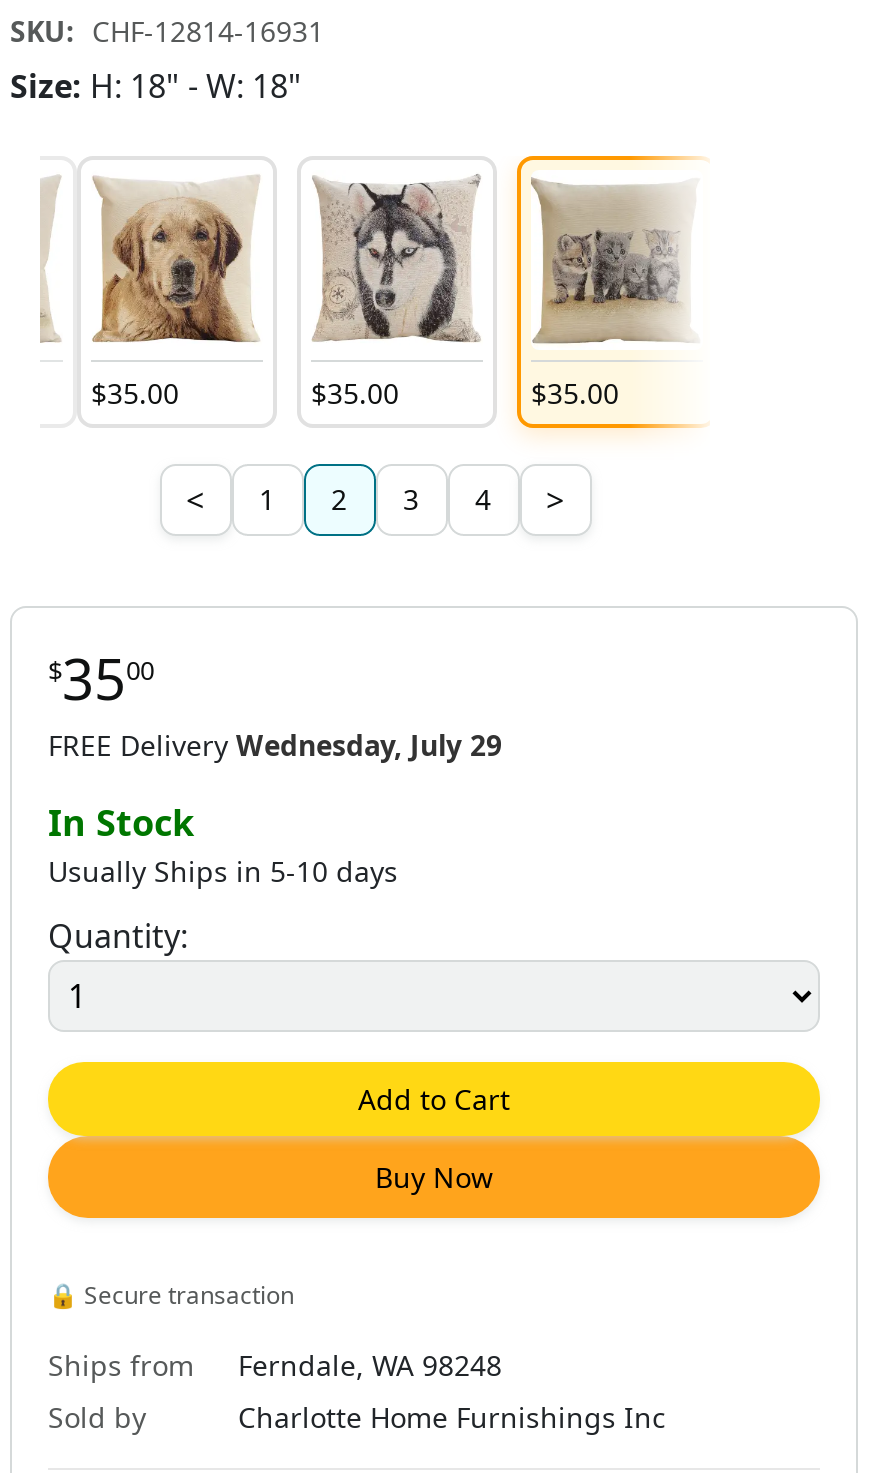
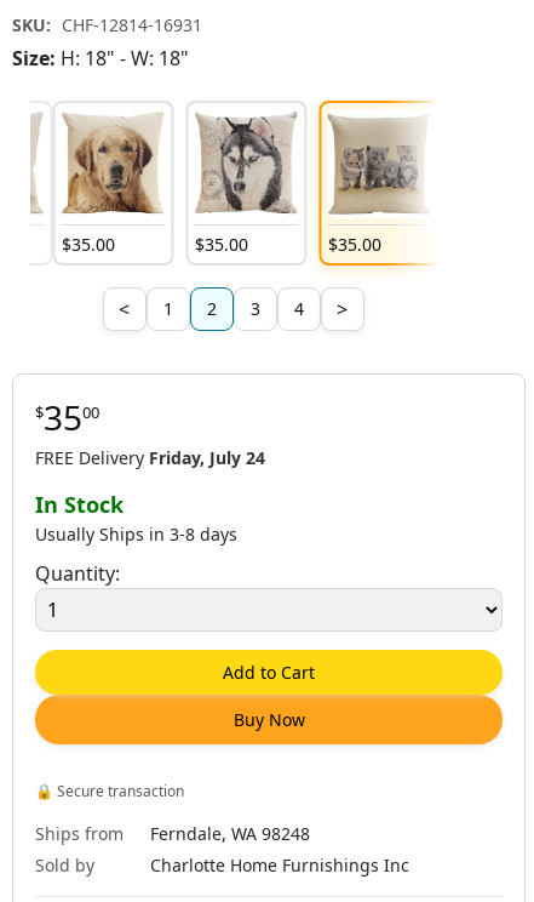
- FREE Delivery Wednesday, July 29
+ FREE Delivery Friday, July 24

- Usually Ships in 5-10 days
+ Usually Ships in 3-8 days
